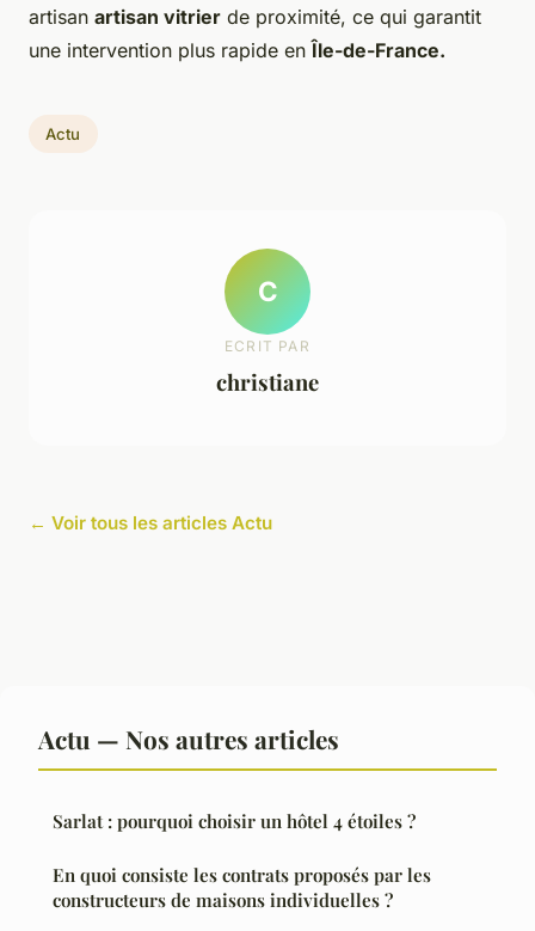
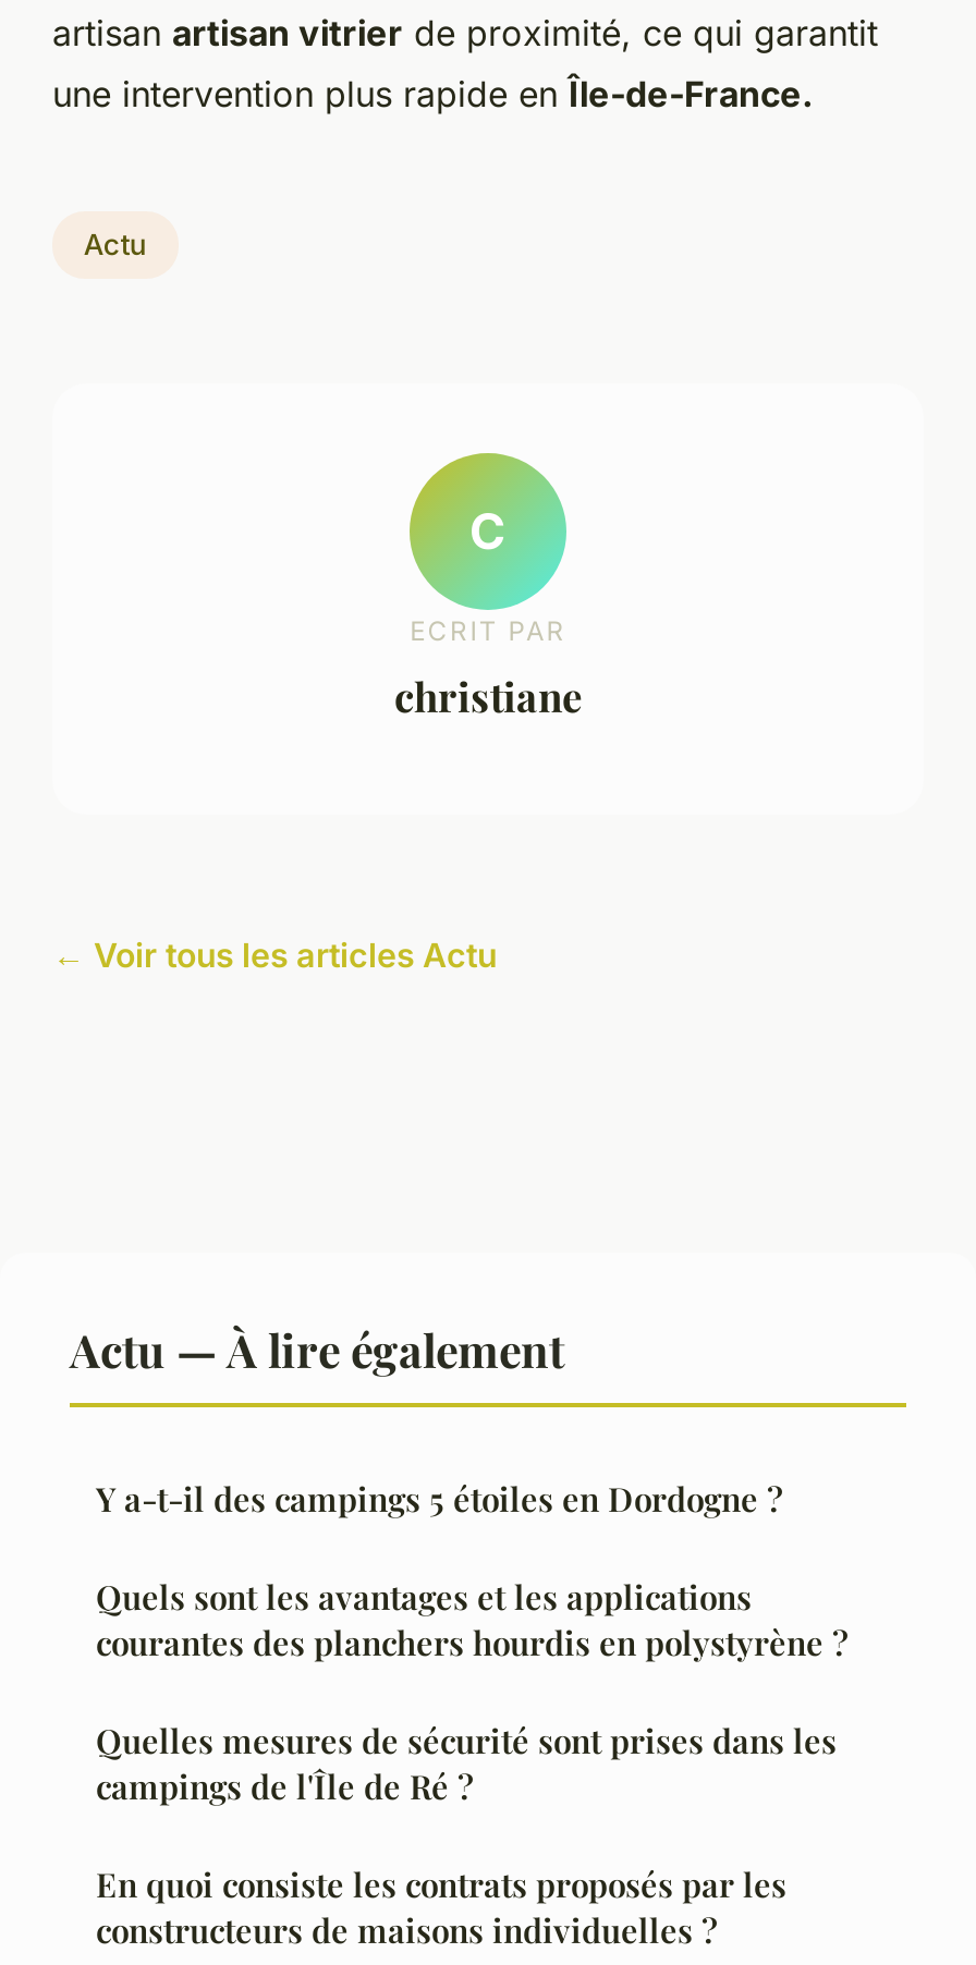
- Actu — Nos autres articles
- Sarlat : pourquoi choisir un hôtel 4 étoiles ?
+ Actu — À lire également
+ Y a-t-il des campings 5 étoiles en Dordogne ?
+ Quels sont les avantages et les applications
+ courantes des planchers hourdis en polystyrène ?
+ Quelles mesures de sécurité sont prises dans les
+ campings de l'Île de Ré ?
